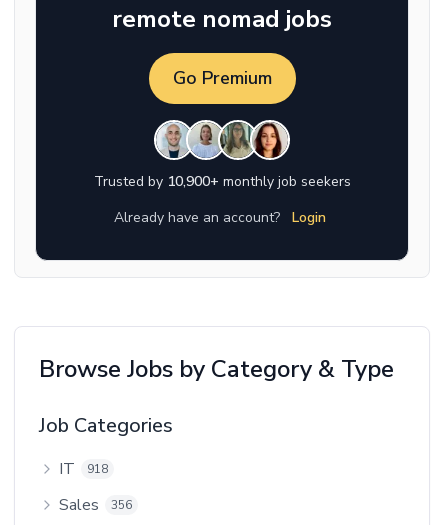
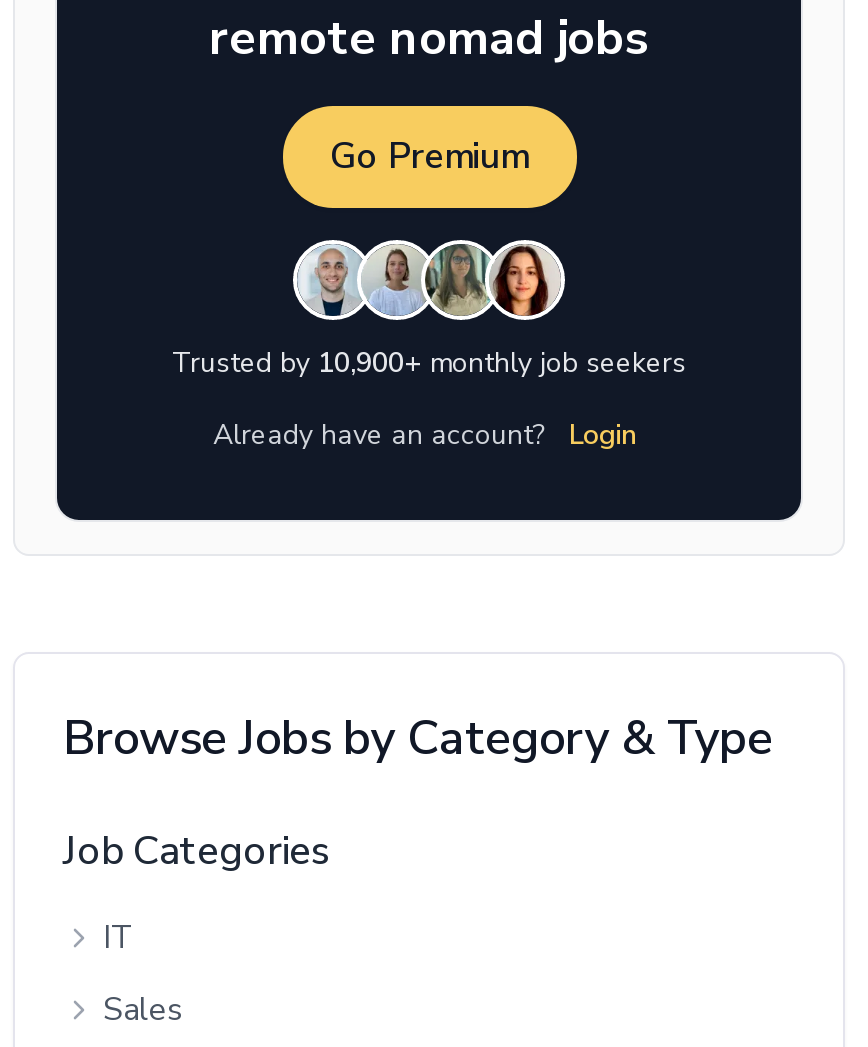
- 918

- 356
